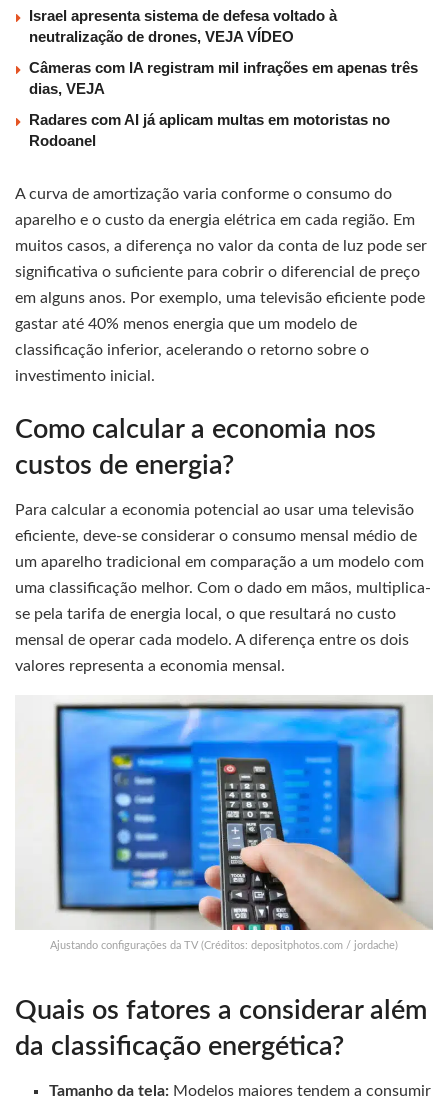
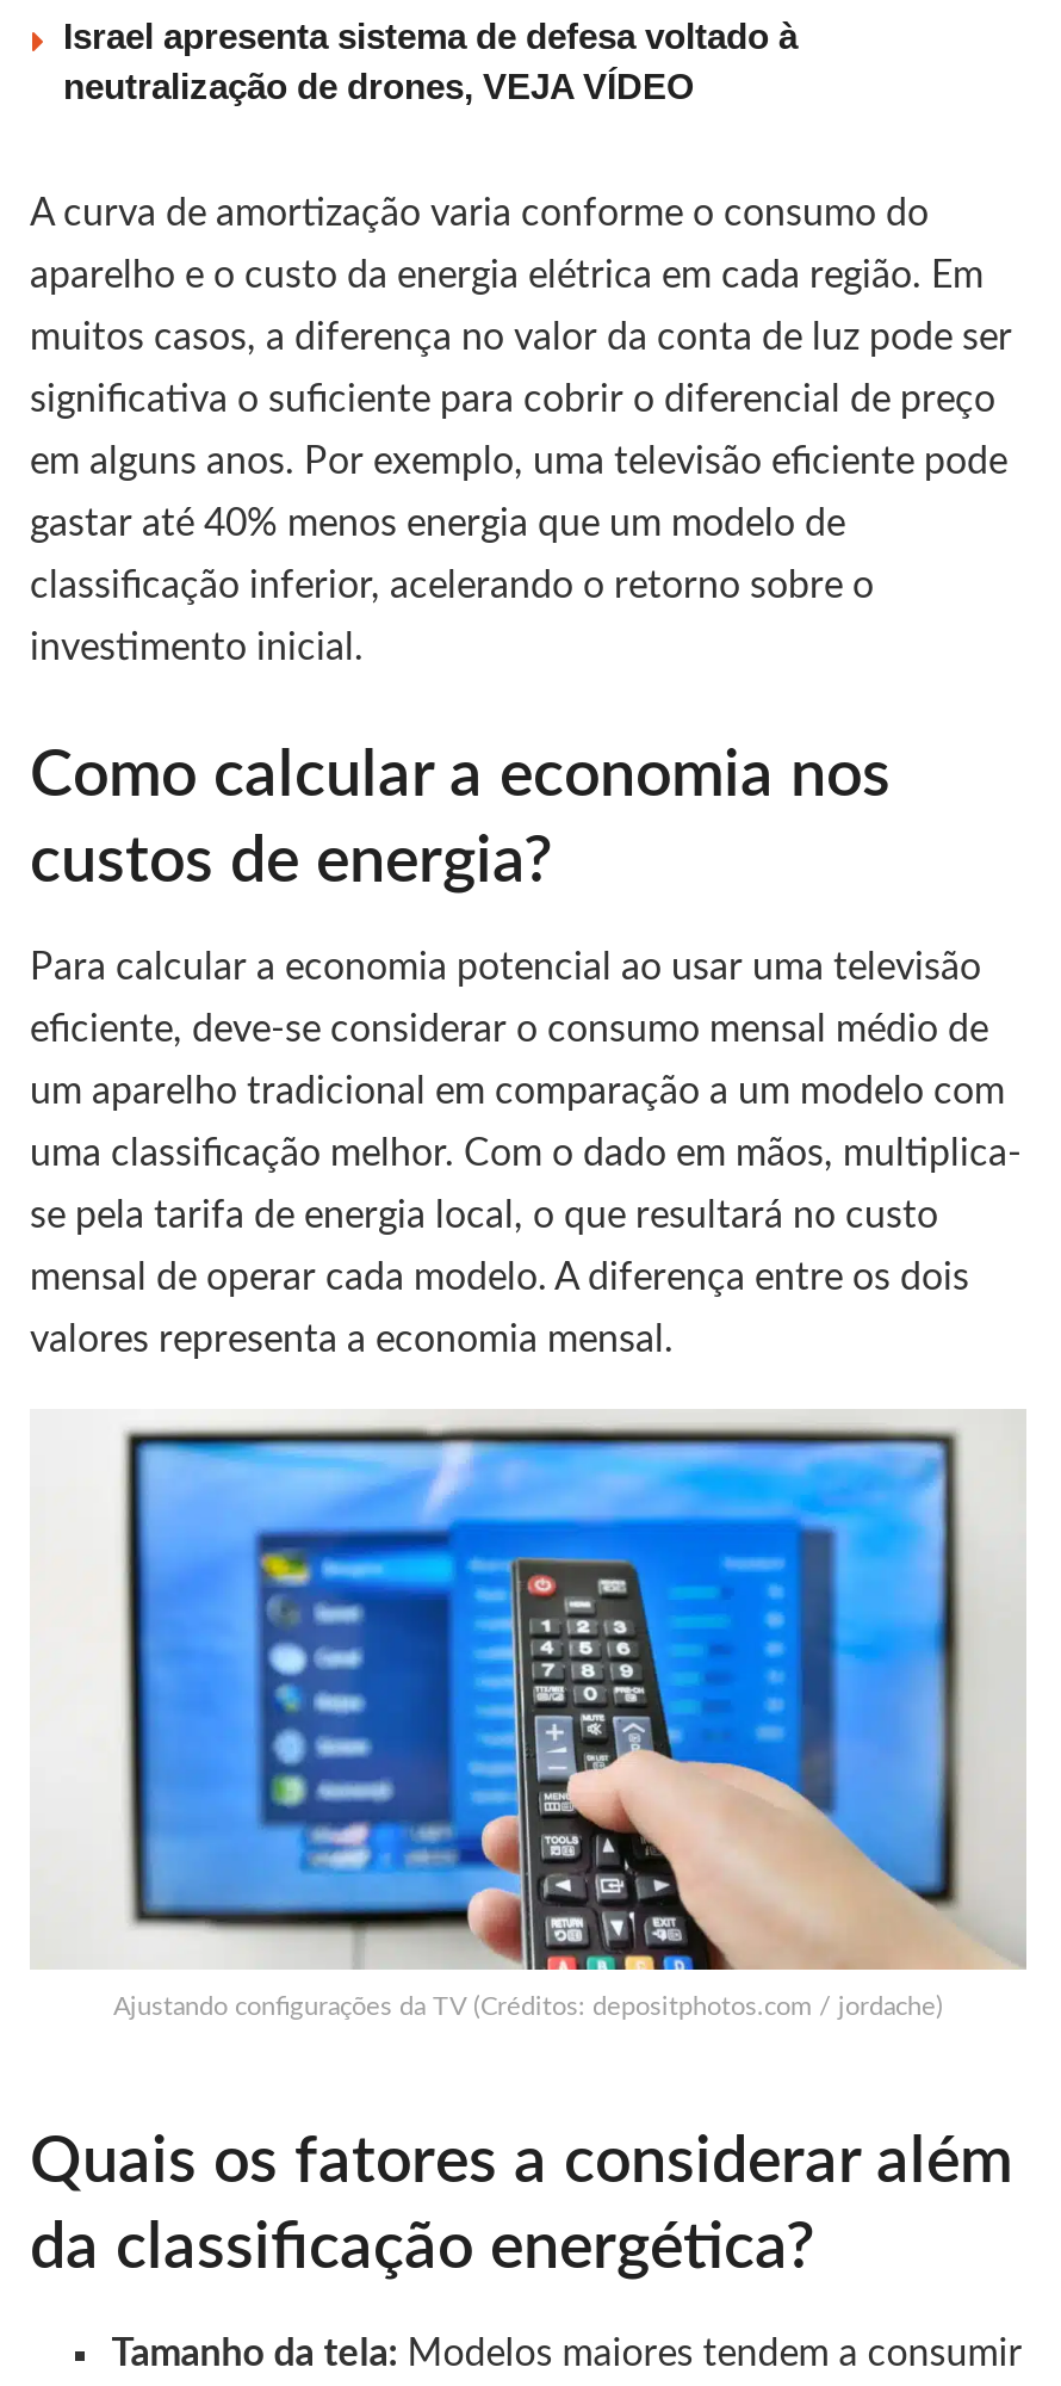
- Câmeras com IA registram mil infrações em apenas três
- dias, VEJA
- Radares com AI já aplicam multas em motoristas no
- Rodoanel
